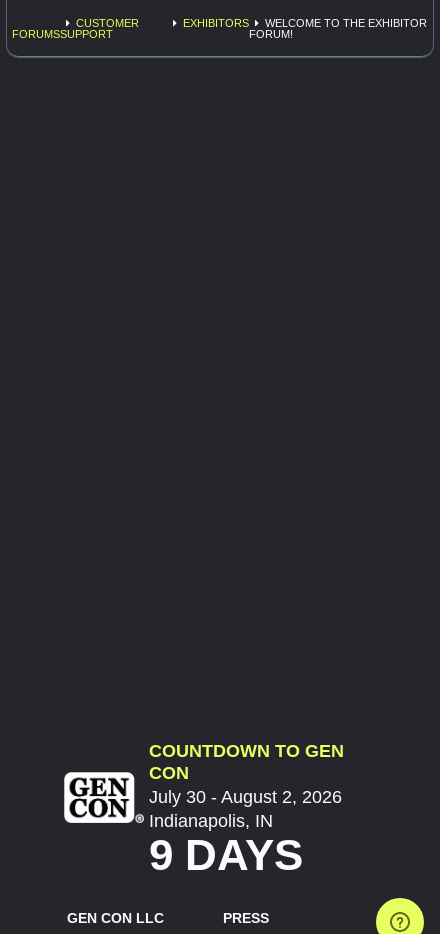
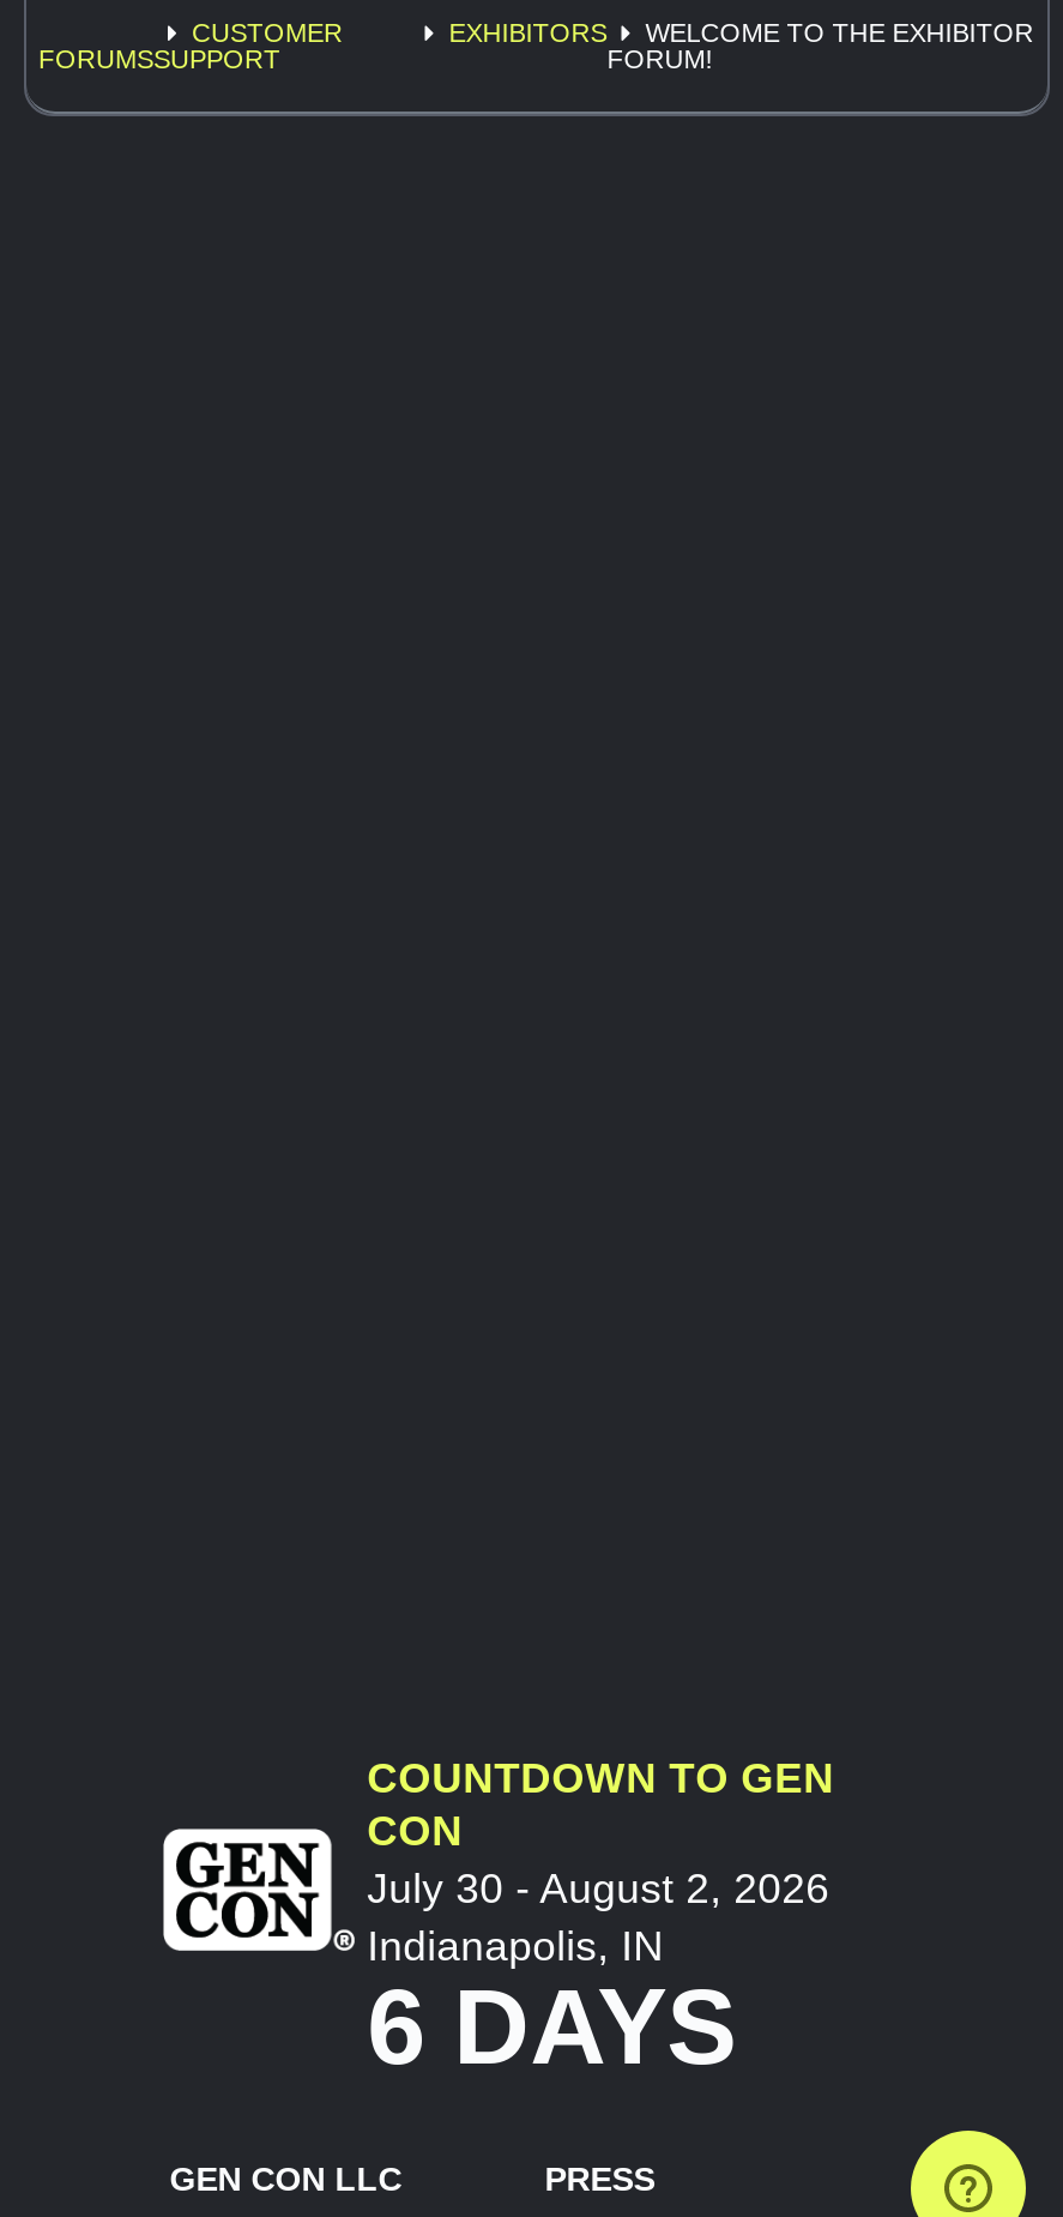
- 9 DAYS
+ 6 DAYS
